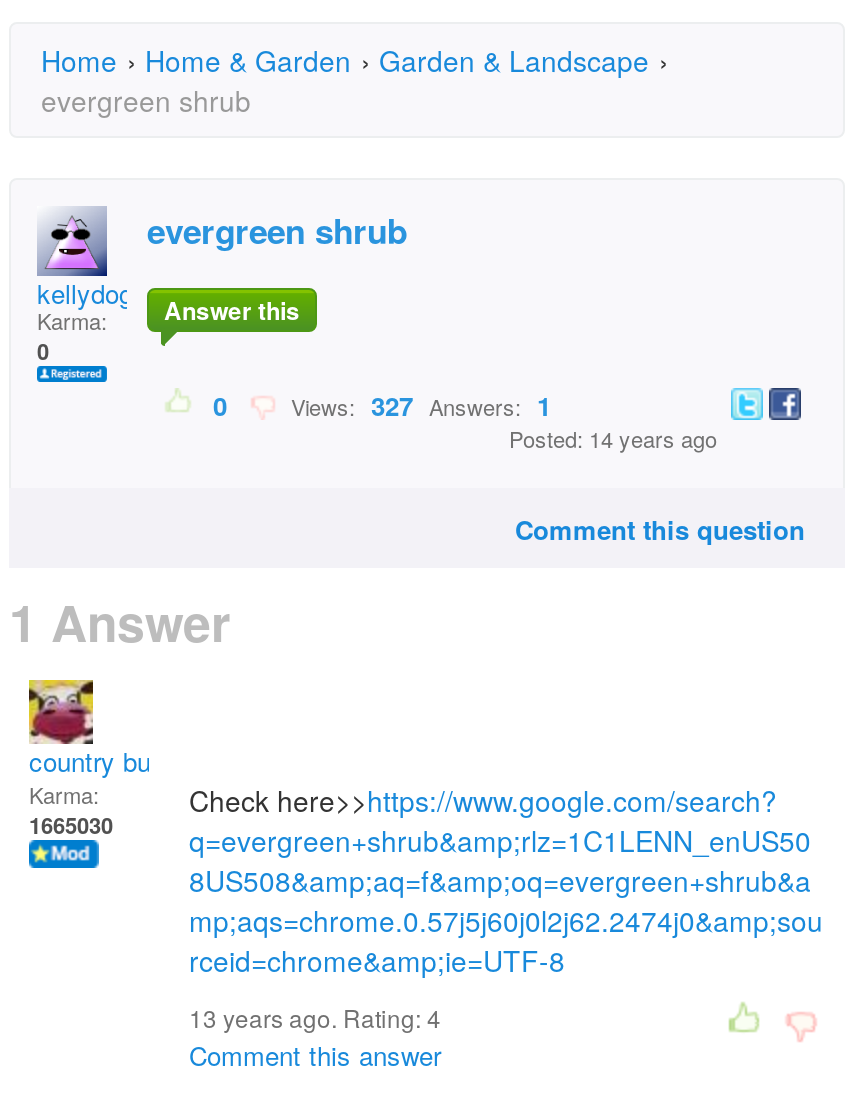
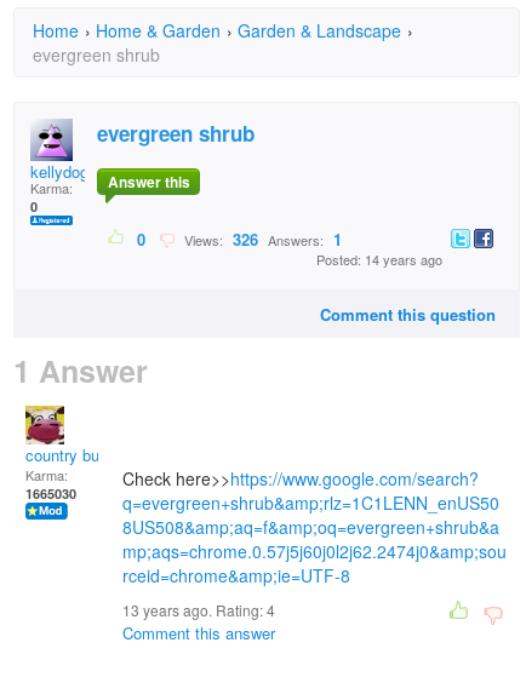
- Views: 327 Answers: 1
+ Views: 326 Answers: 1
